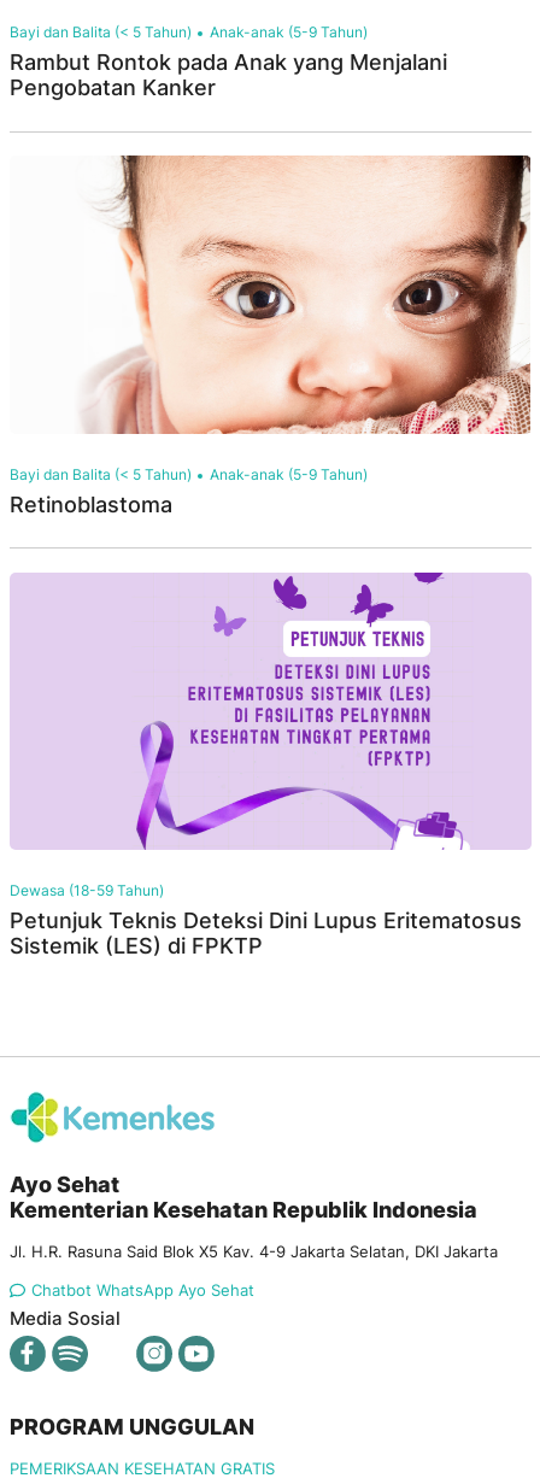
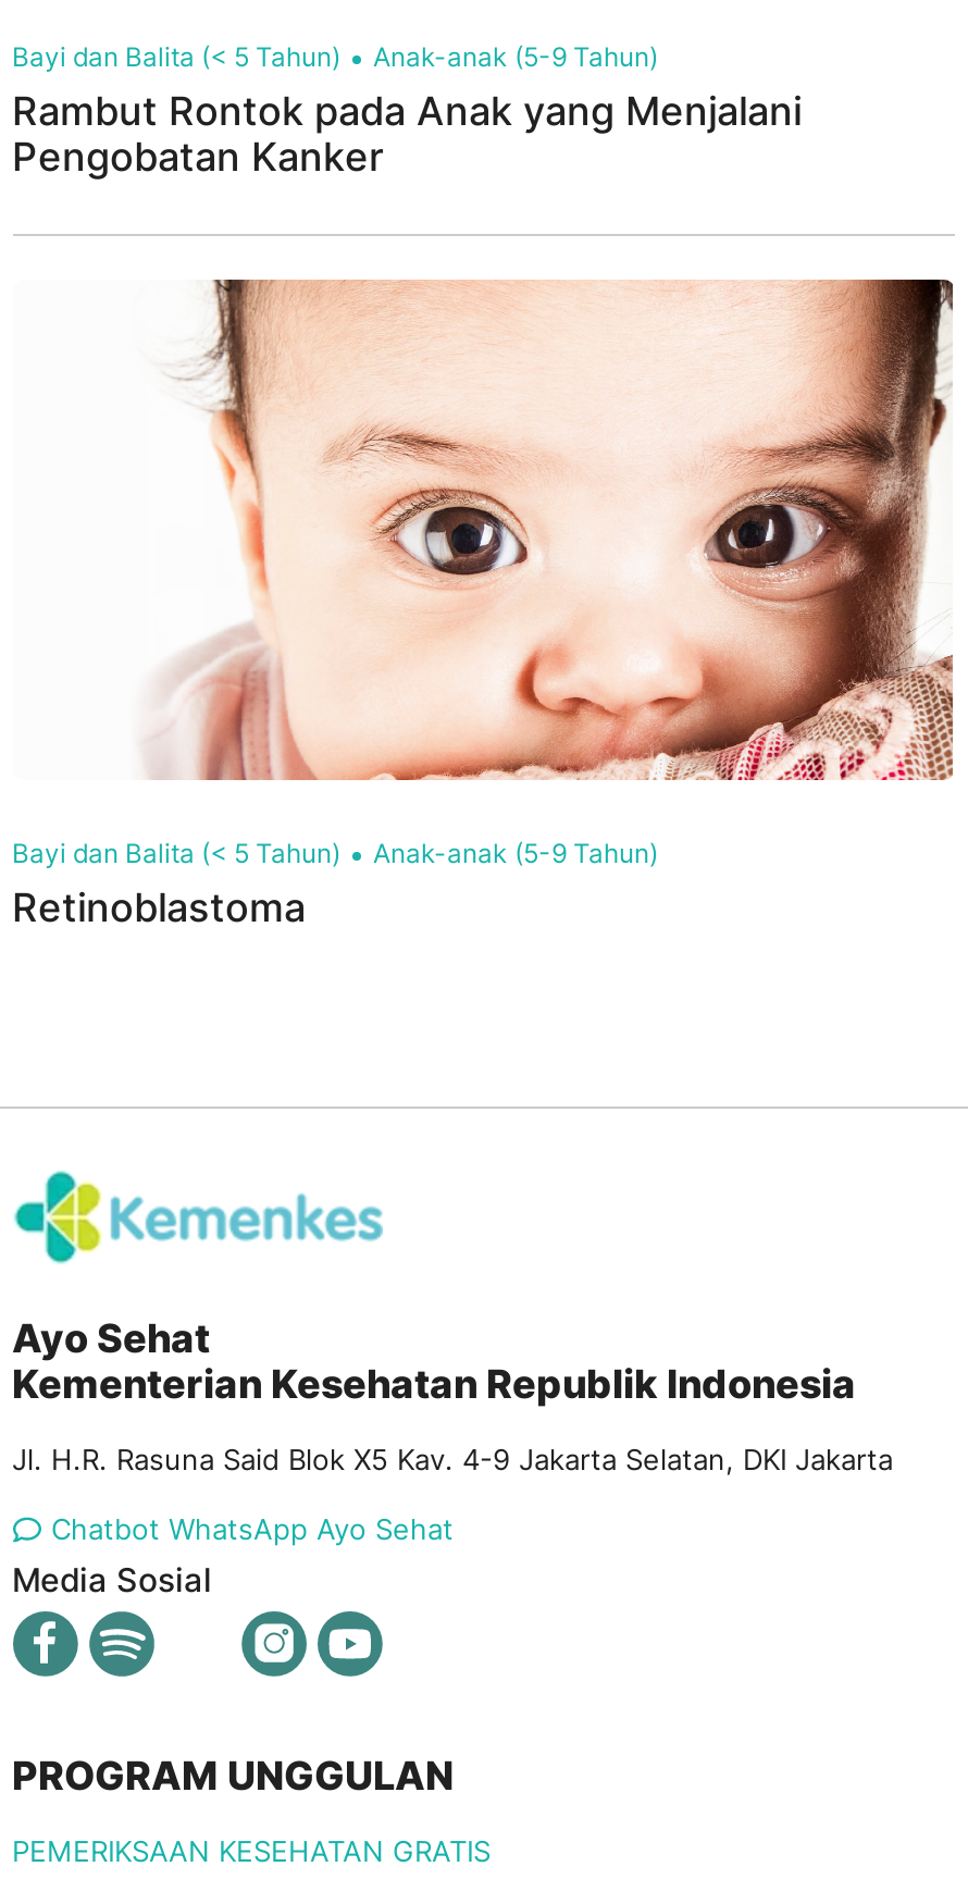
- [image]
- Dewasa (18-59 Tahun)
- Petunjuk Teknis Deteksi Dini Lupus Eritematosus
- Sistemik (LES) di FPKTP
